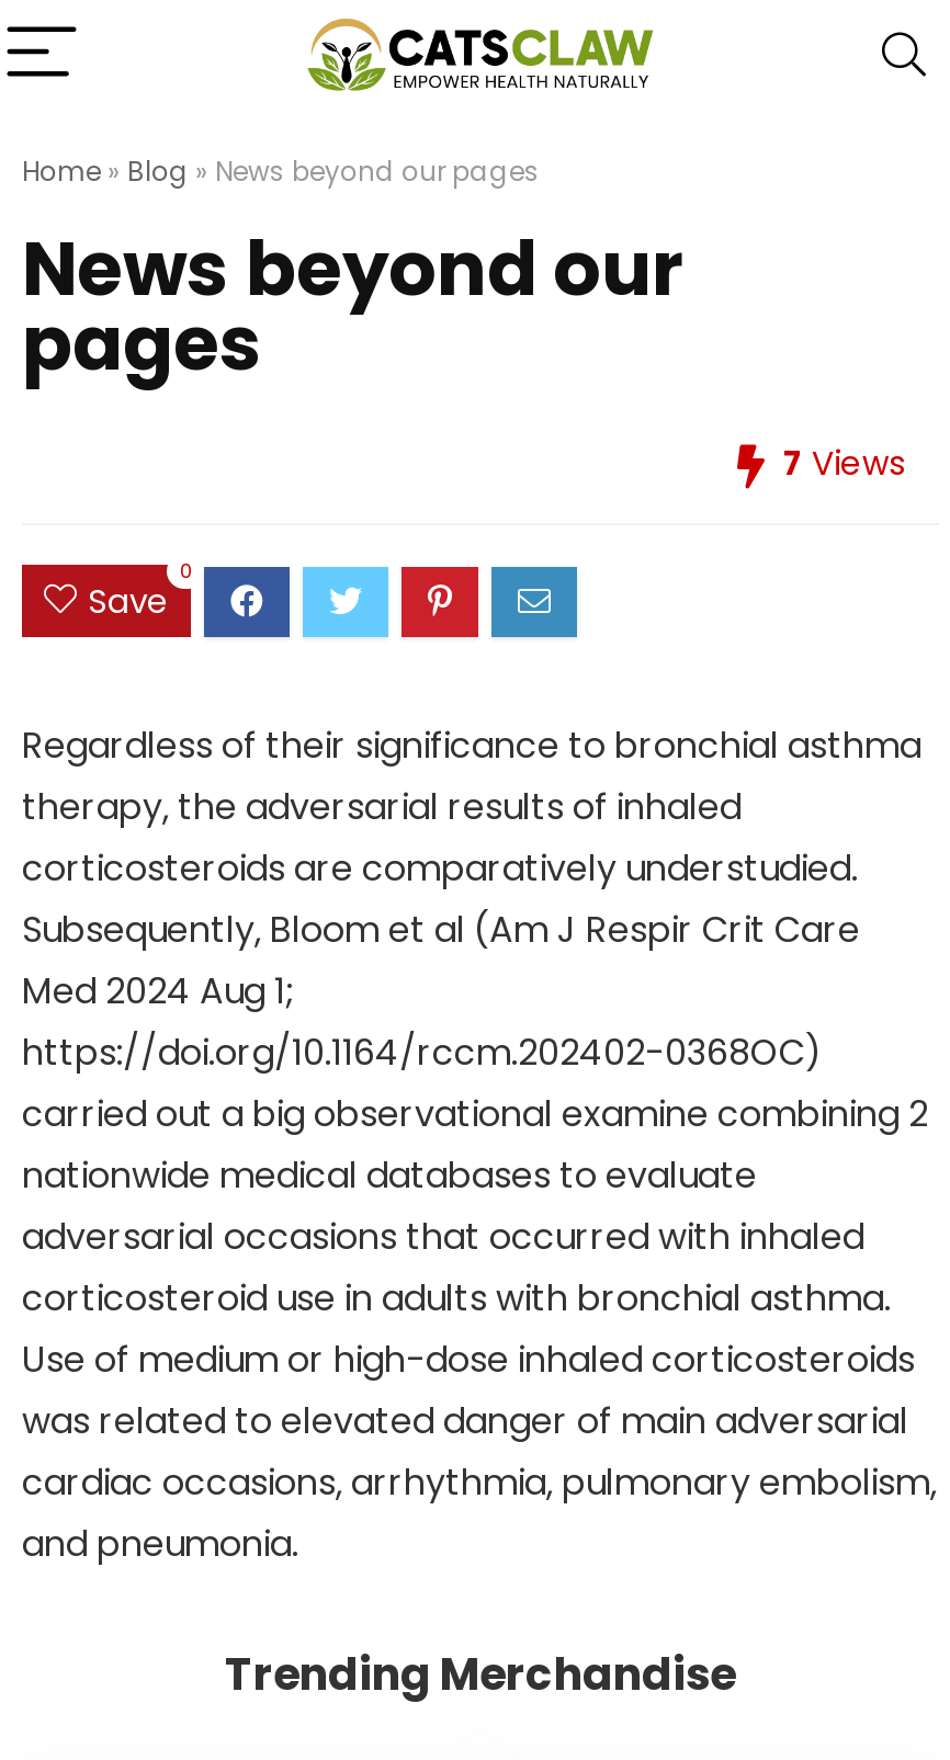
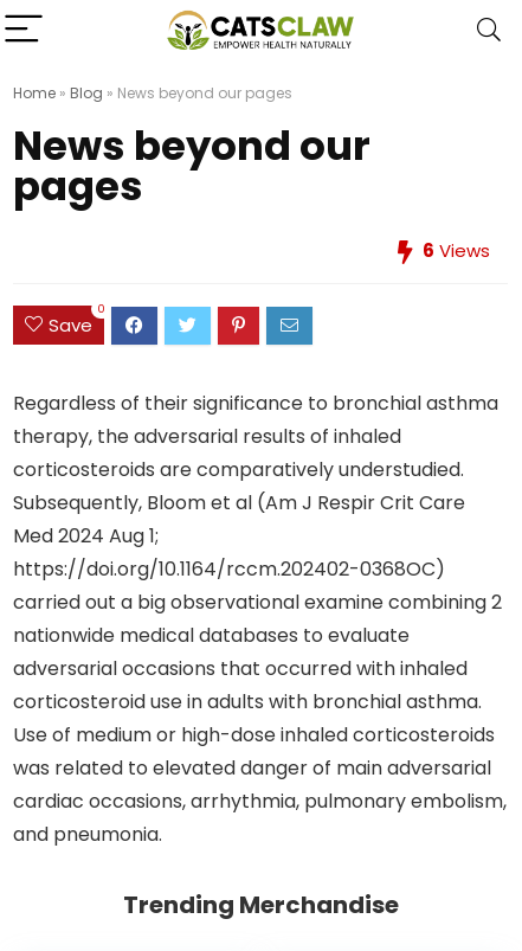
- 7 Views
+ 6 Views
